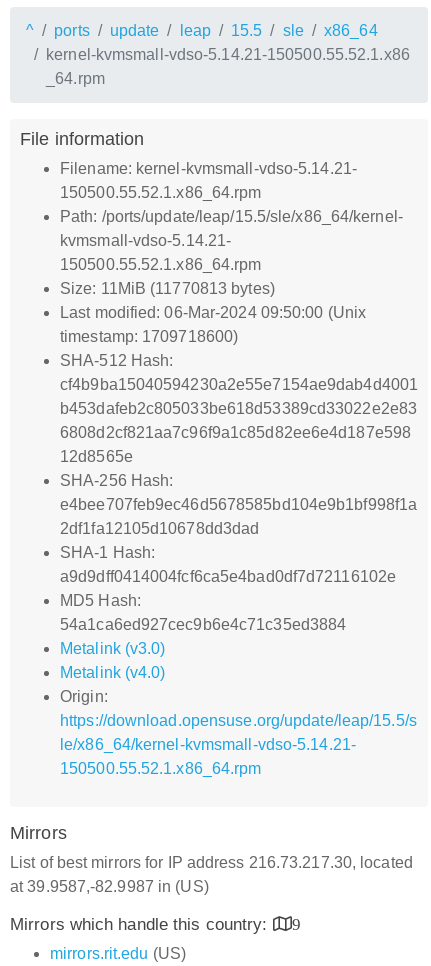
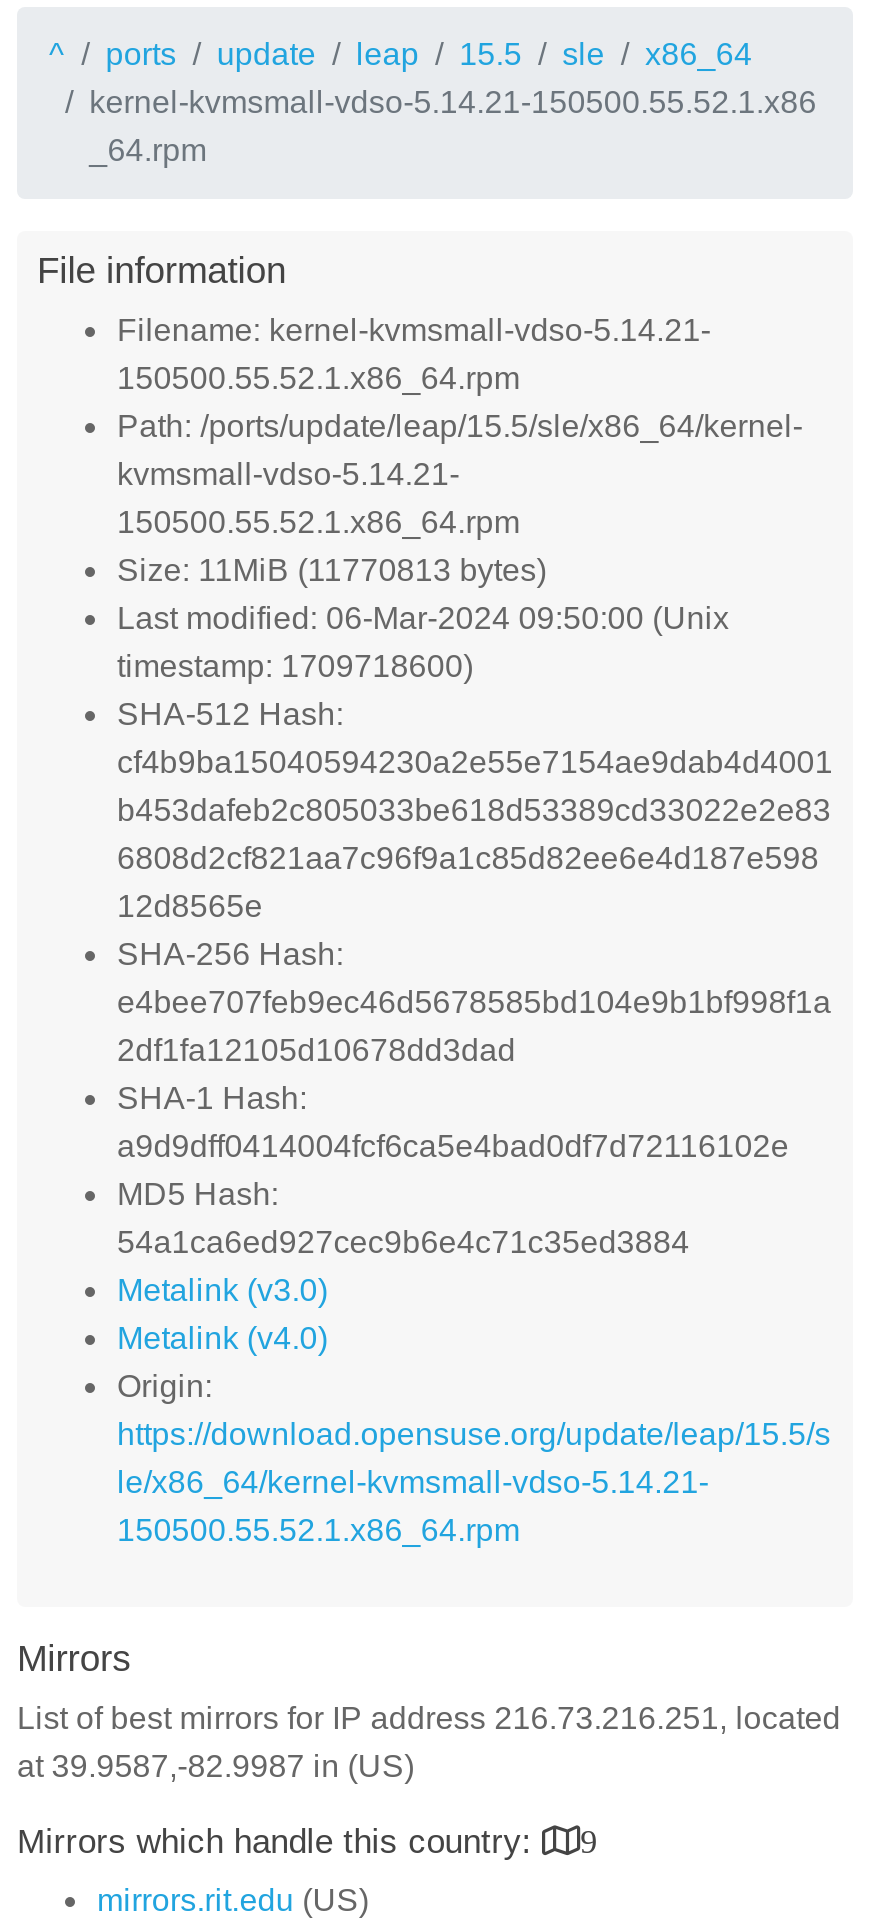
- List of best mirrors for IP address 216.73.217.30, located
+ List of best mirrors for IP address 216.73.216.251, located
